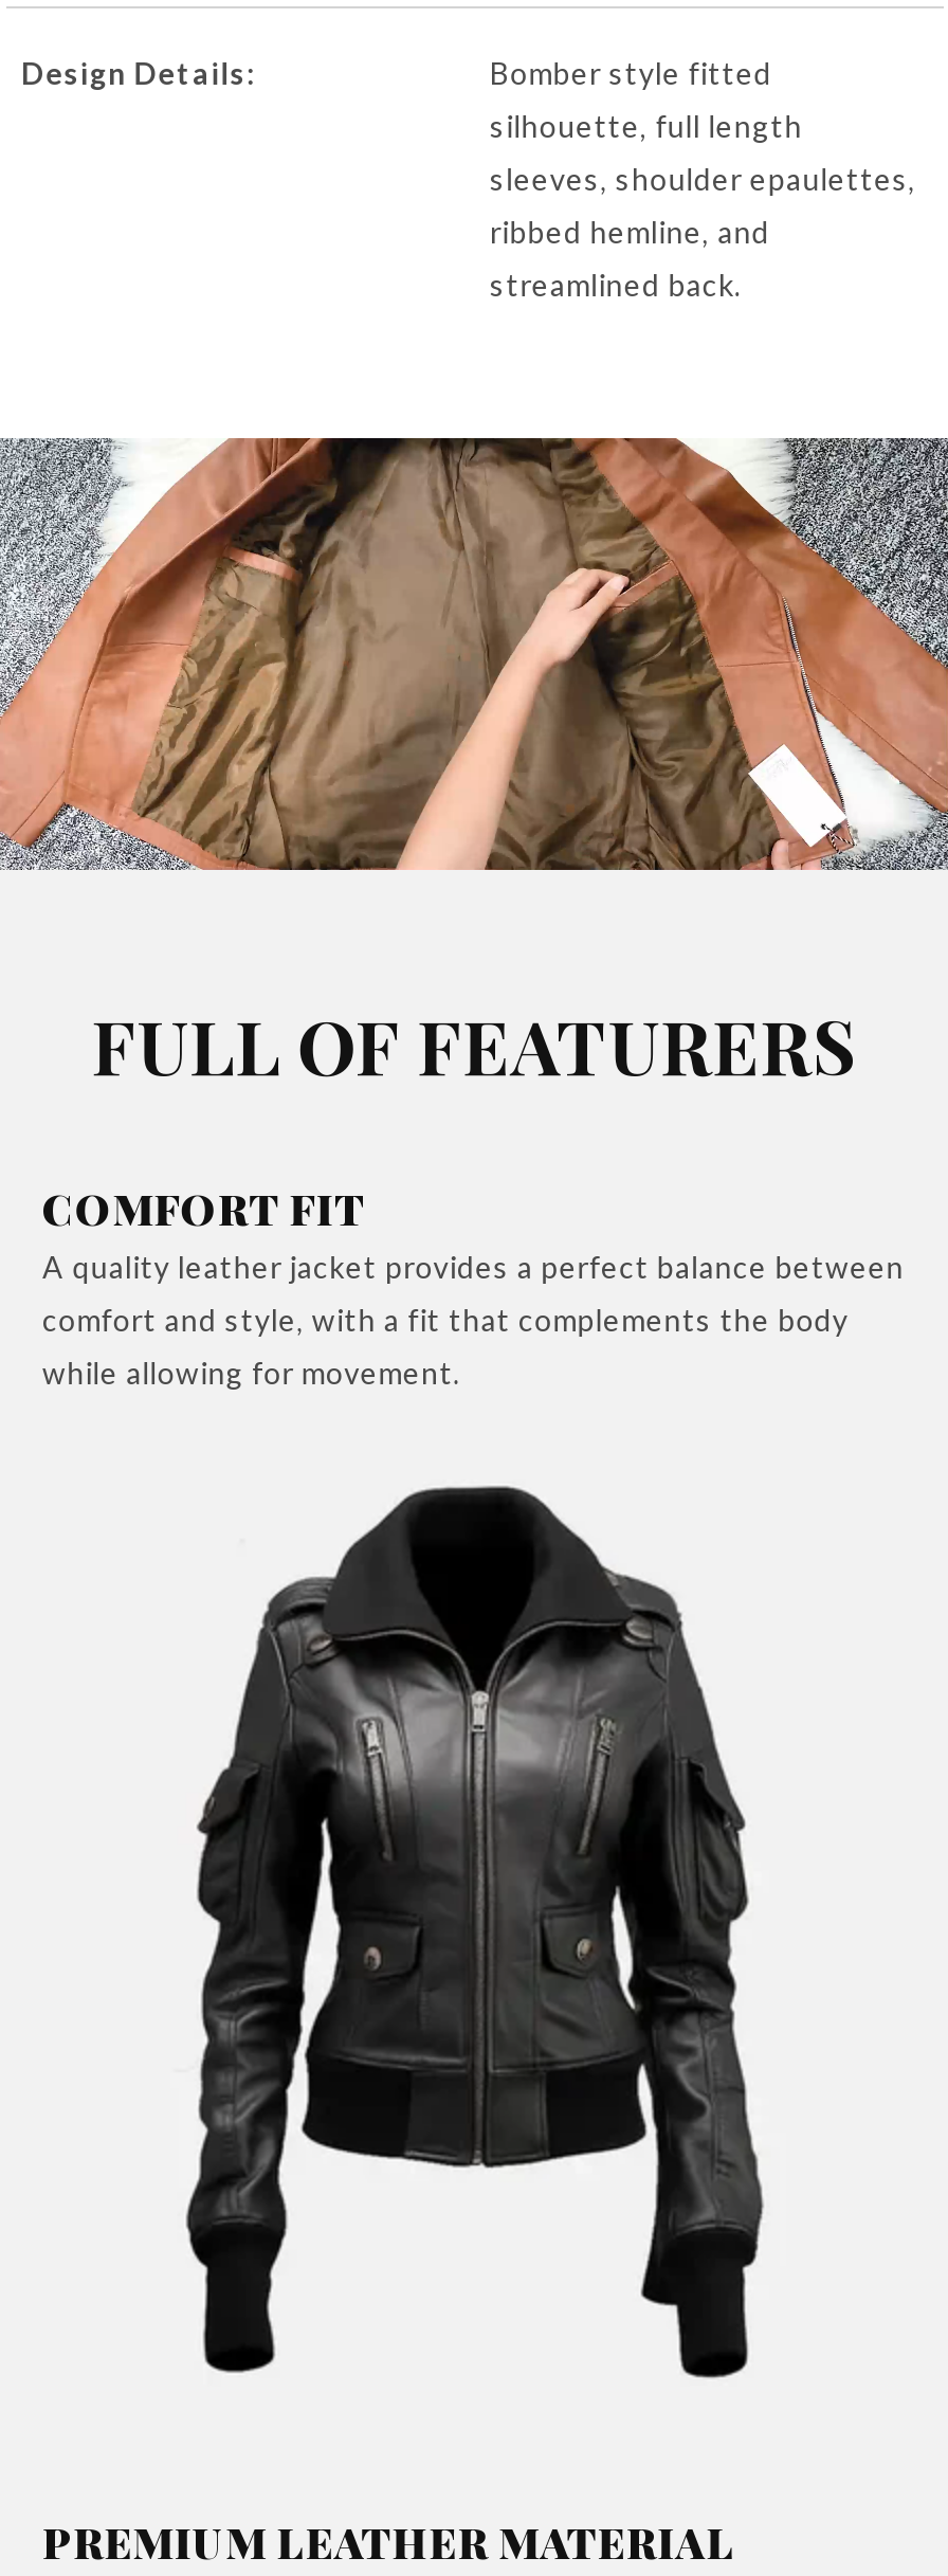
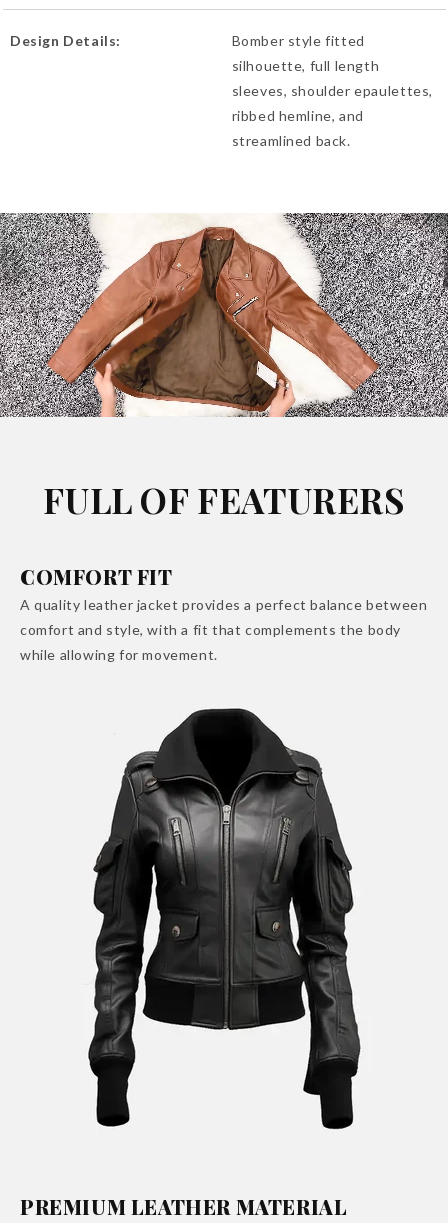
- [image]
+ [image]
